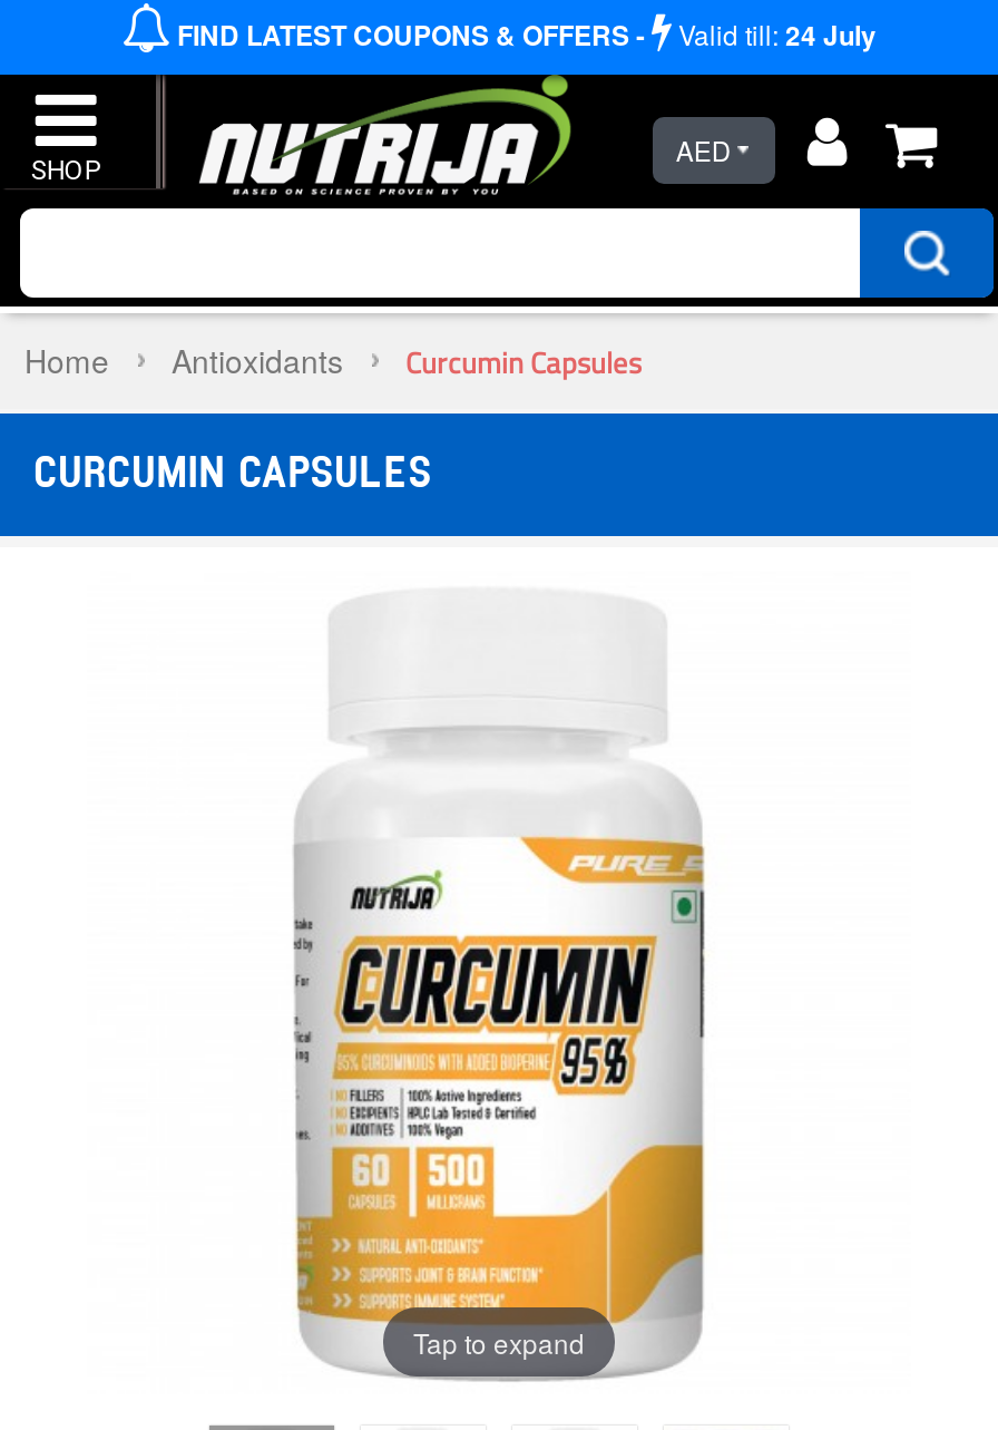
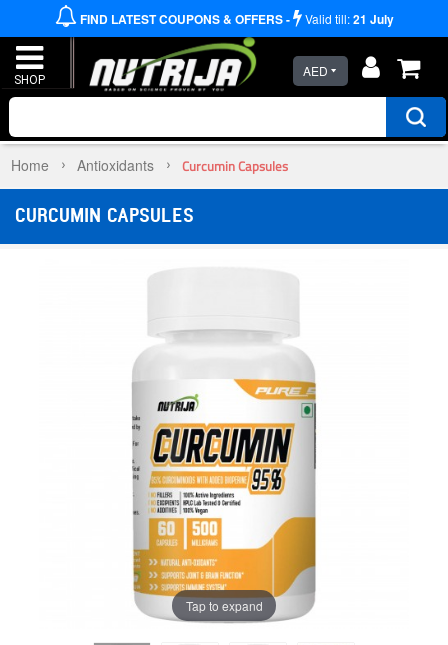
- FIND LATEST COUPONS & OFFERS - Valid till: 24 July
+ FIND LATEST COUPONS & OFFERS - Valid till: 21 July
